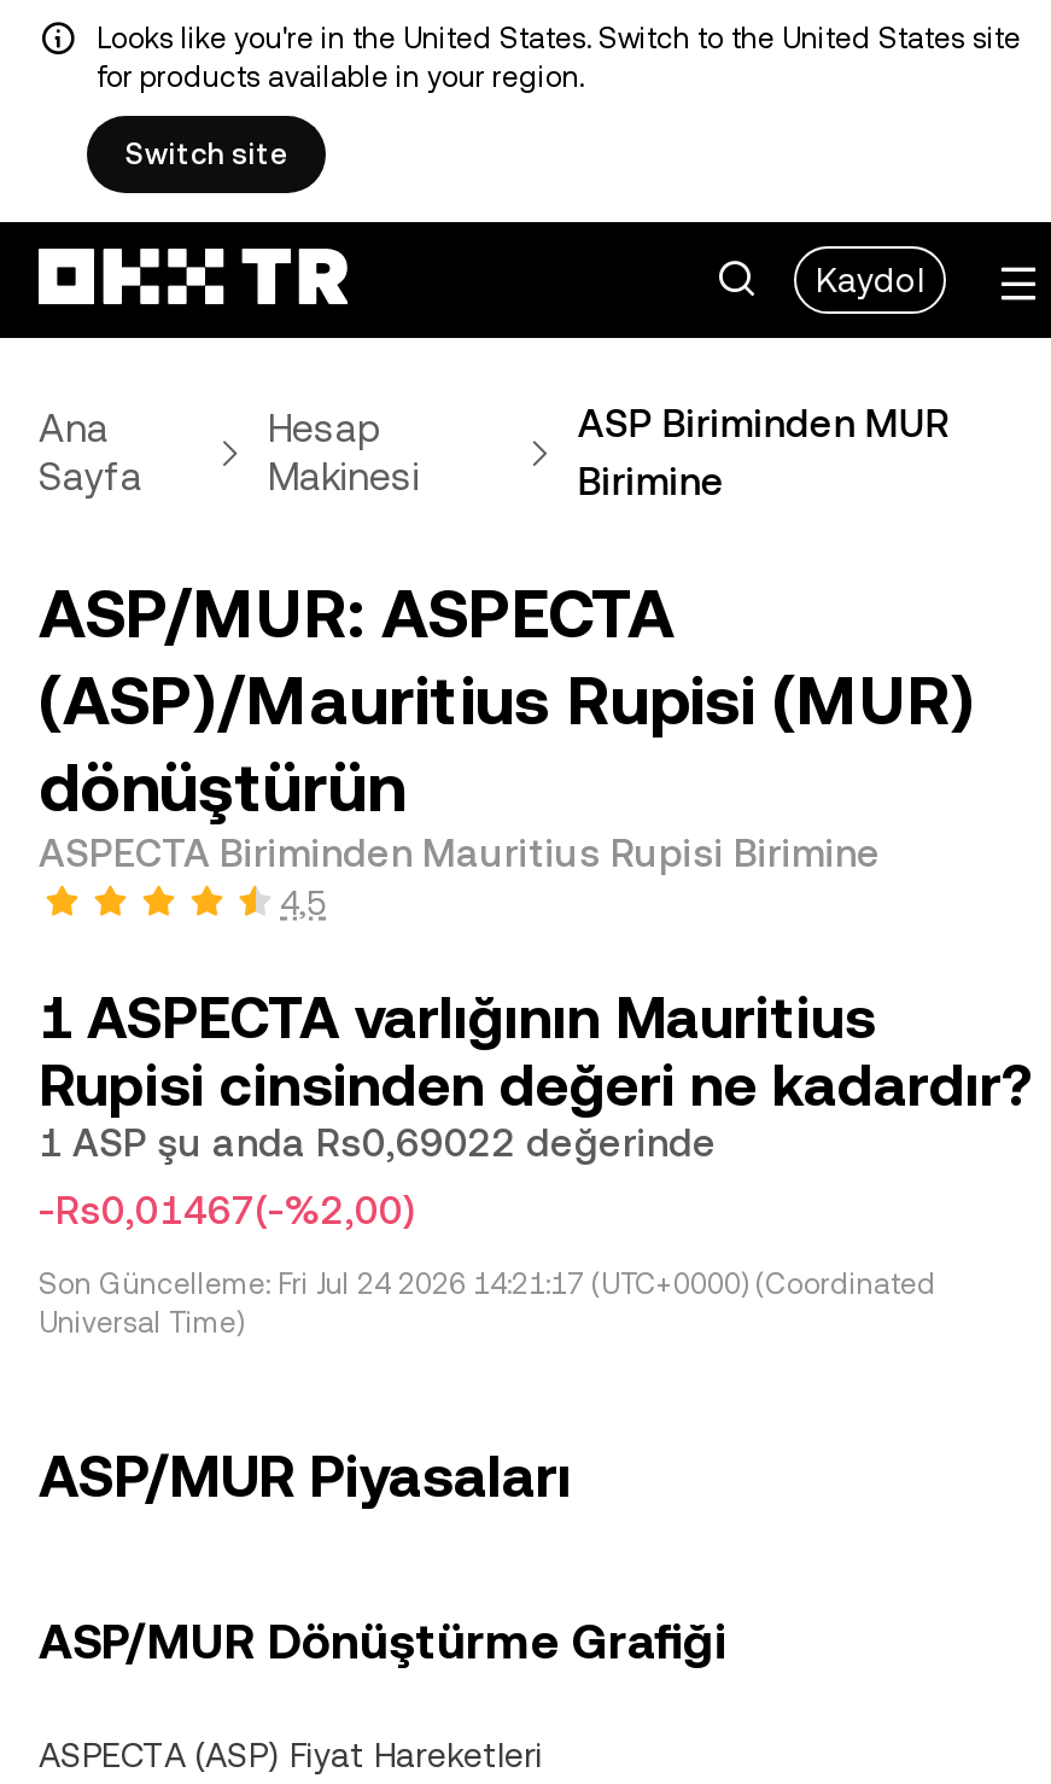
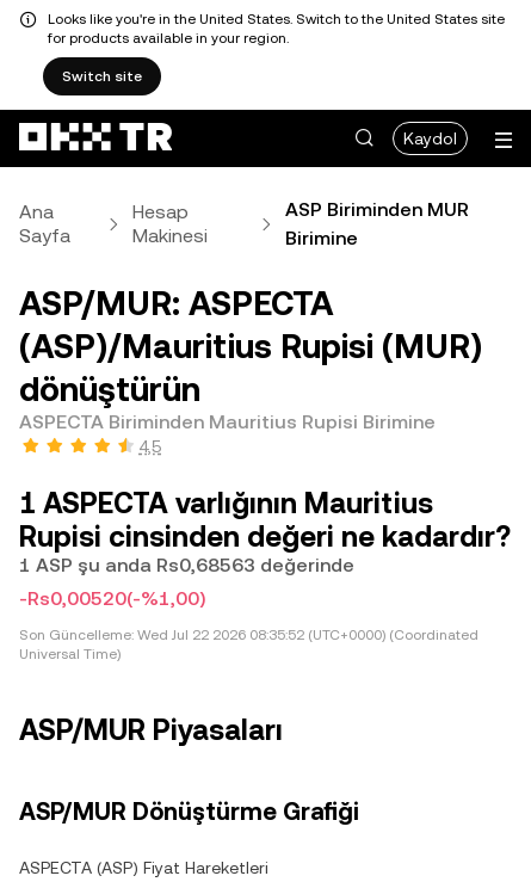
- 1 ASP şu anda Rs0,69022 değerinde
+ 1 ASP şu anda Rs0,68563 değerinde

- -Rs0,01467(-%2,00)
+ -Rs0,00520(-%1,00)

- Son Güncelleme: Fri Jul 24 2026 14:21:17 (UTC+0000) (Coordinated
+ Son Güncelleme: Wed Jul 22 2026 08:35:52 (UTC+0000) (Coordinated
